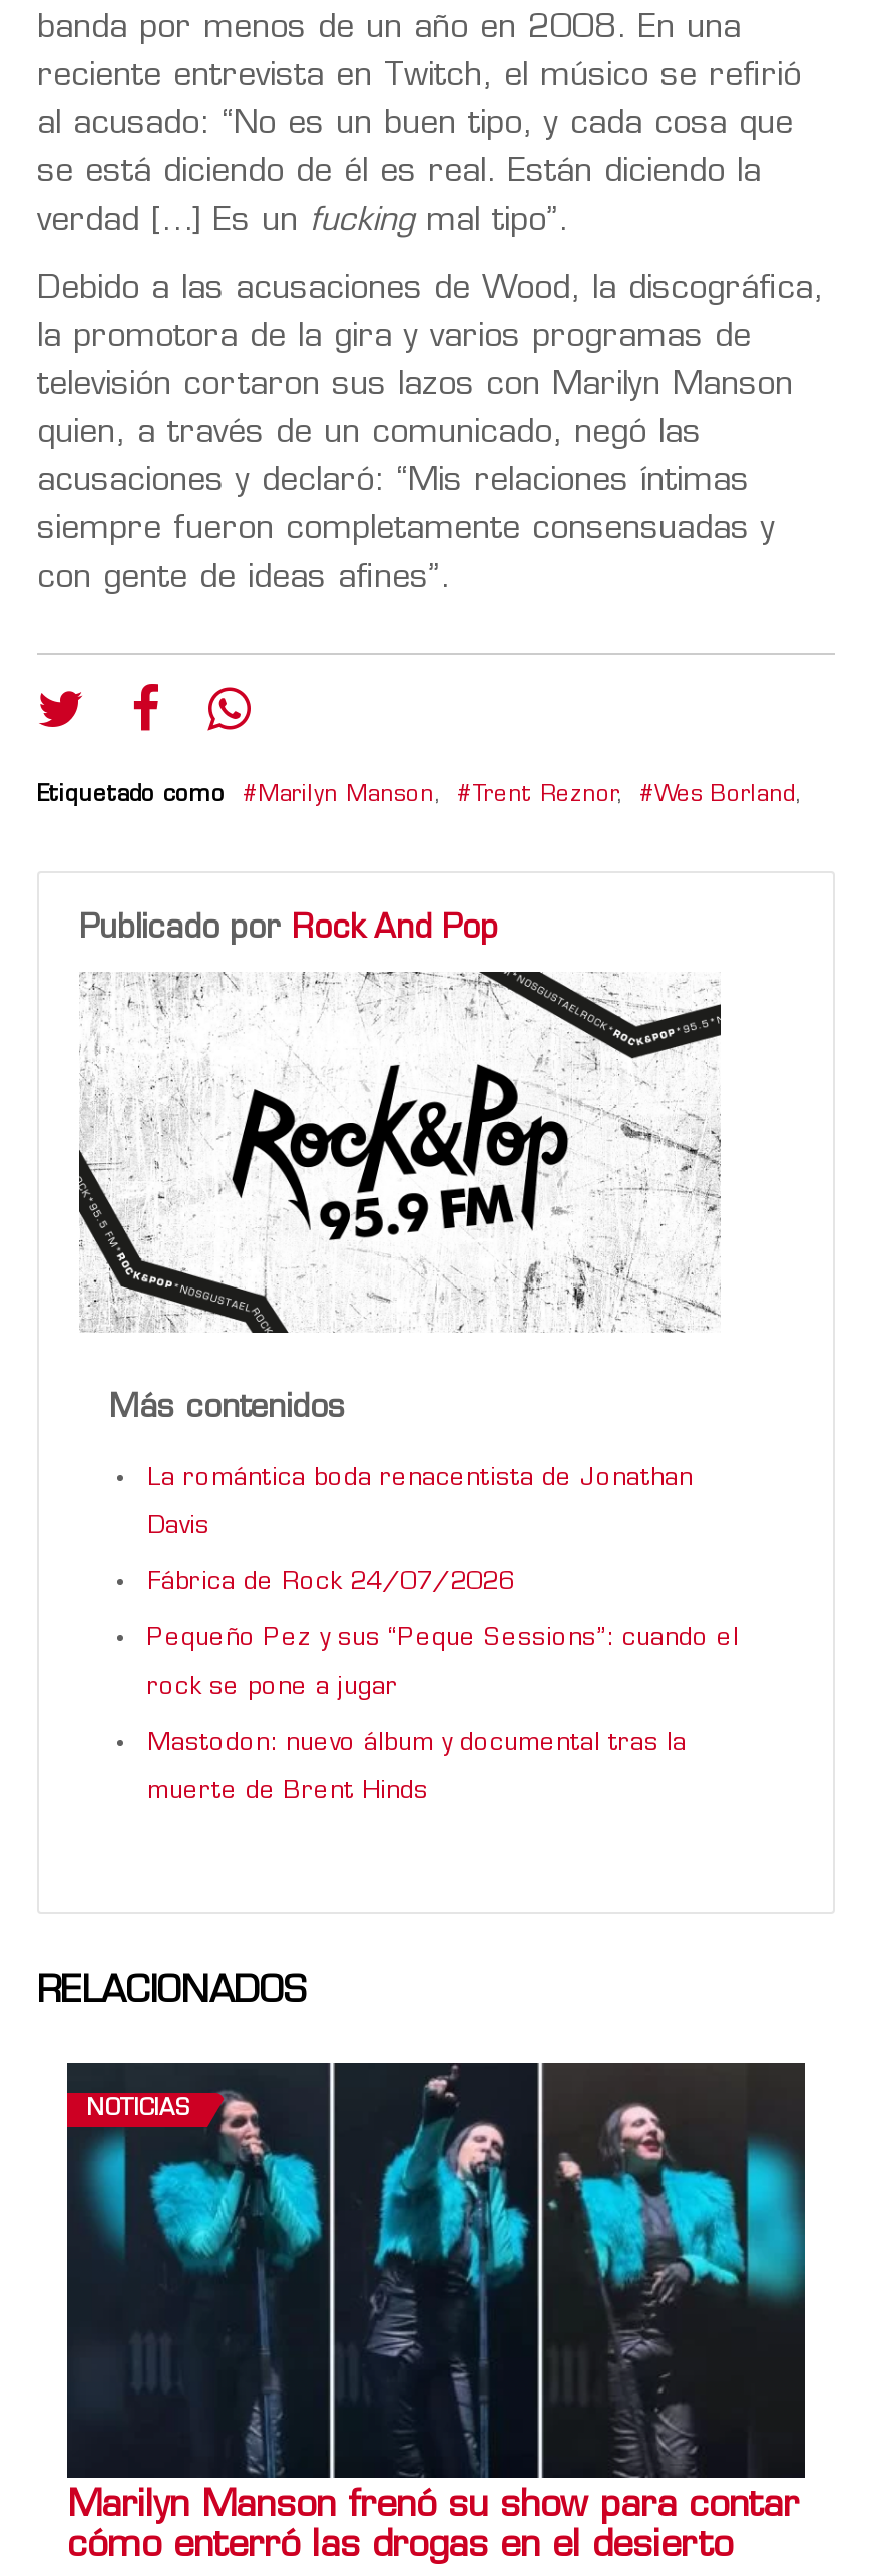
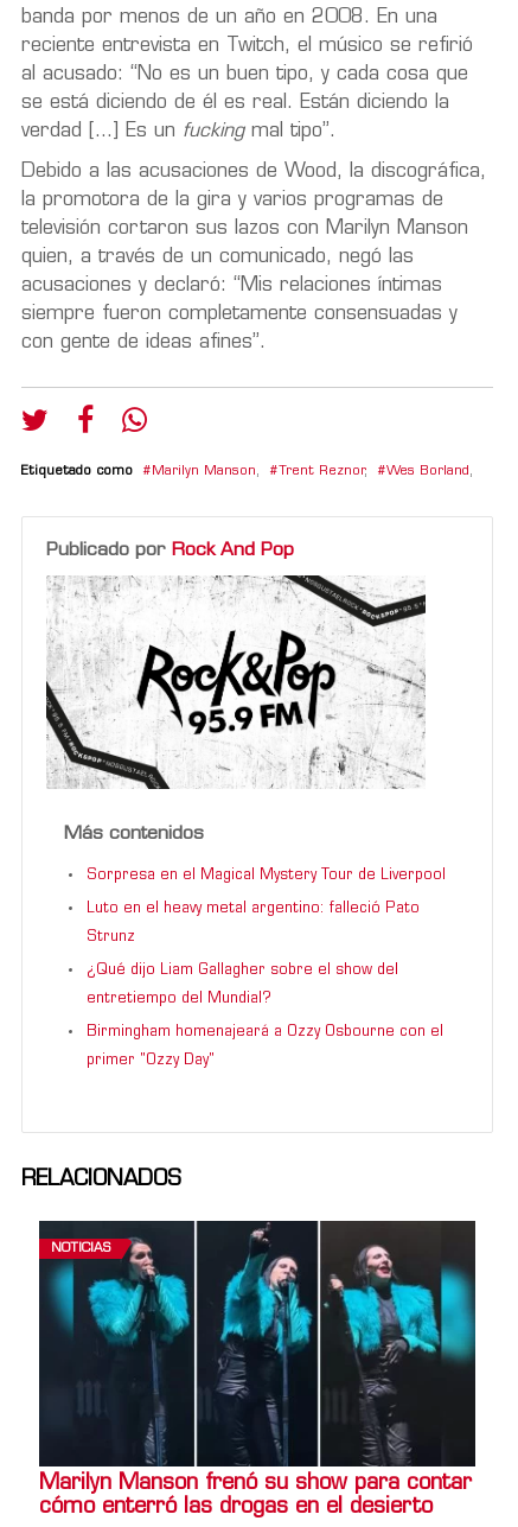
- La romántica boda renacentista de Jonathan
+ Sorpresa en el Magical Mystery Tour de Liverpool

- Davis
+ Luto en el heavy metal argentino: falleció Pato

- Fábrica de Rock 24/07/2026
+ Strunz

- Pequeño Pez y sus “Peque Sessions”: cuando el
+ ¿Qué dijo Liam Gallagher sobre el show del

- rock se pone a jugar
+ entretiempo del Mundial?

- Mastodon: nuevo álbum y documental tras la
+ Birmingham homenajeará a Ozzy Osbourne con el

- muerte de Brent Hinds
+ primer "Ozzy Day"
